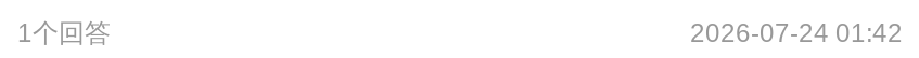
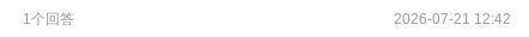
- 2026-07-24 01:42
+ 2026-07-21 12:42
